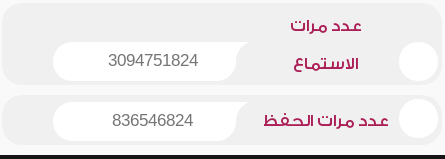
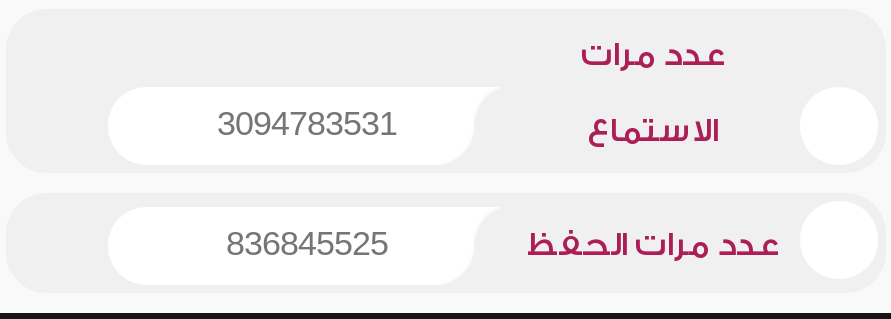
- 3094751824
+ 3094783531

- 836546824
+ 836845525
